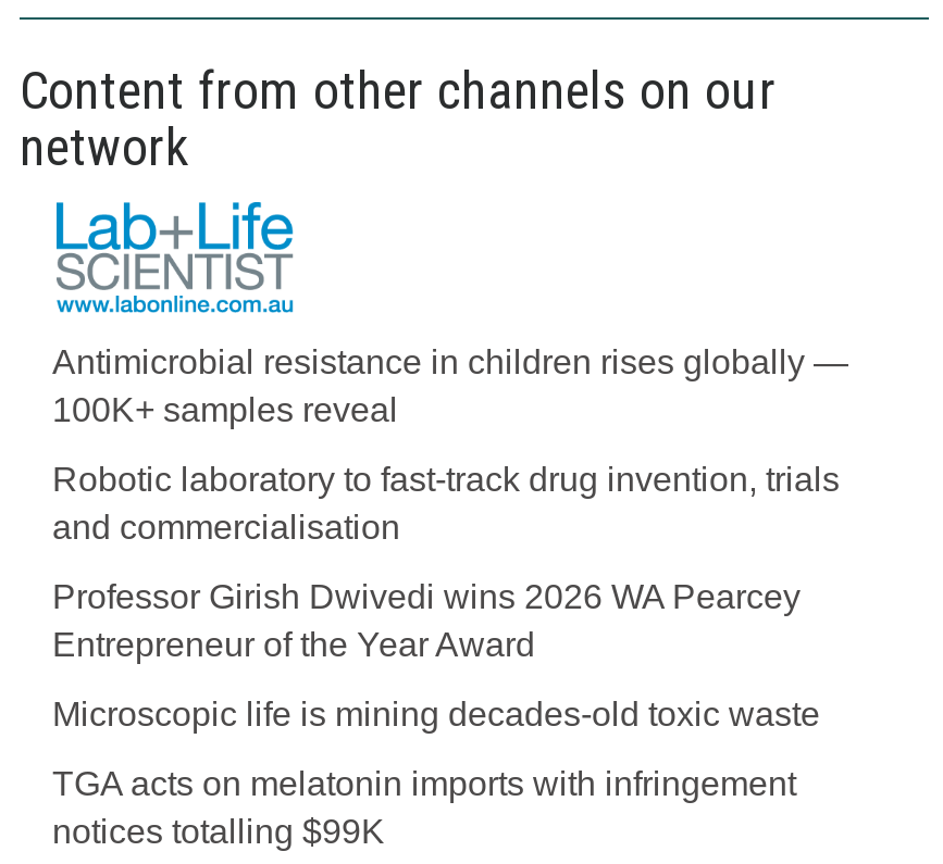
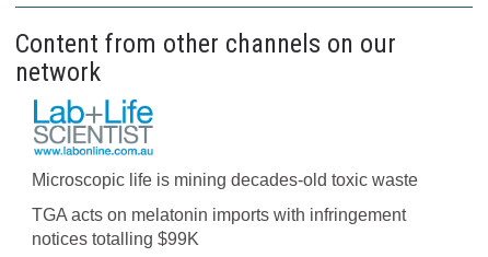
- Antimicrobial resistance in children rises globally —
- 100K+ samples reveal
- Robotic laboratory to fast-track drug invention, trials
- and commercialisation
- Professor Girish Dwivedi wins 2026 WA Pearcey
- Entrepreneur of the Year Award
